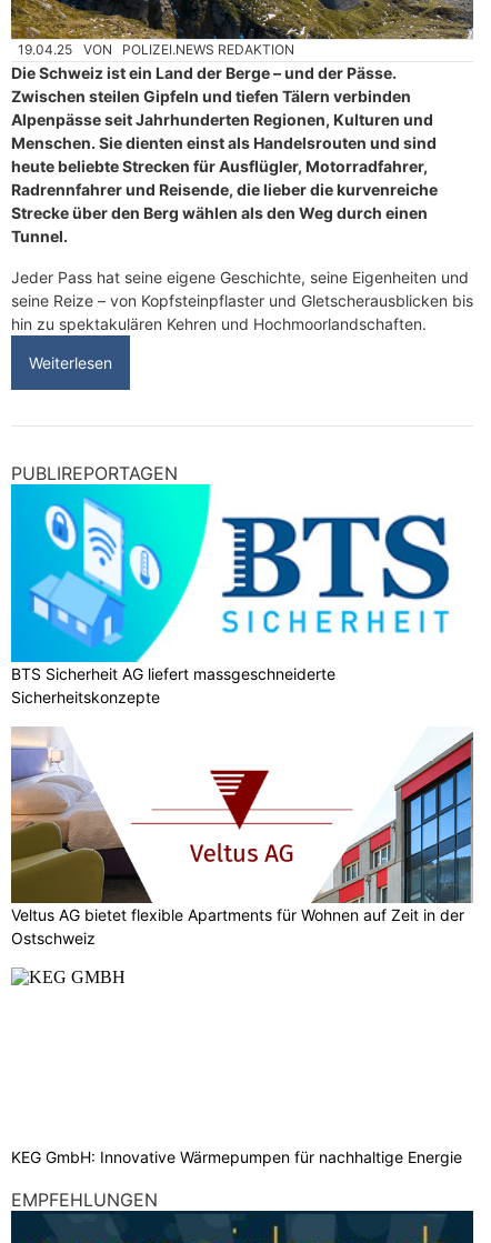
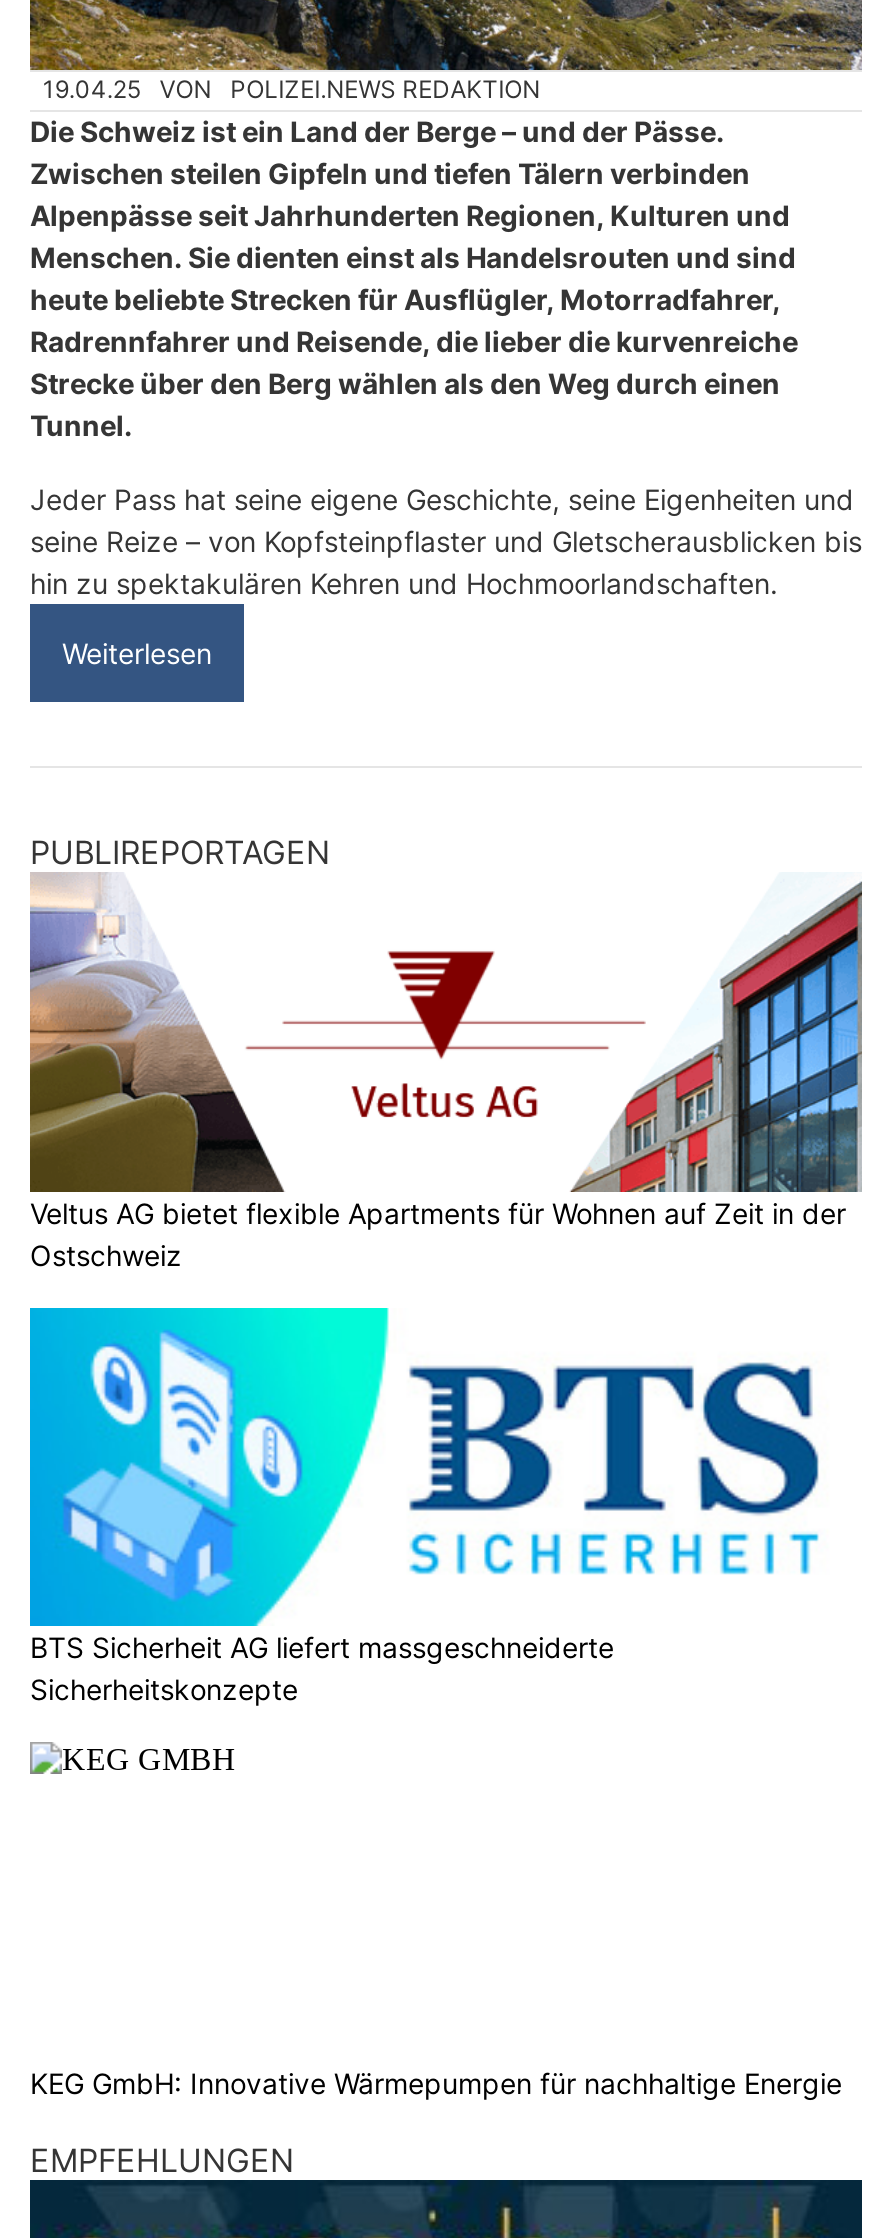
moved down: [image] | BTS Sicherheit AG liefert massgeschneiderte | Sicherheitskonzepte

moved up: [image] | Veltus AG bietet flexible Apartments für Wohnen auf Zeit in der | Ostschweiz
